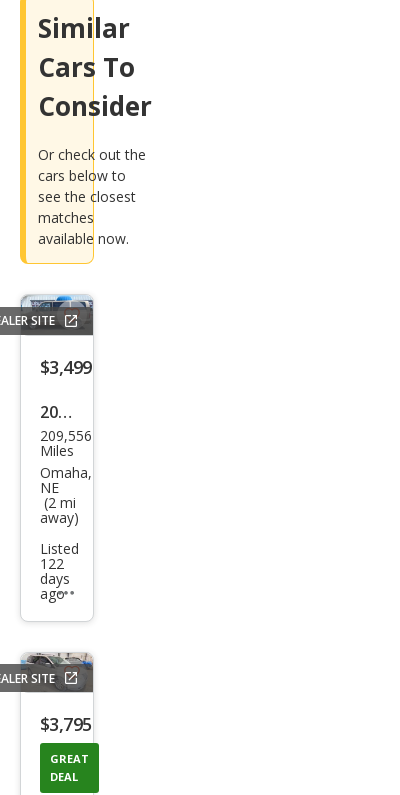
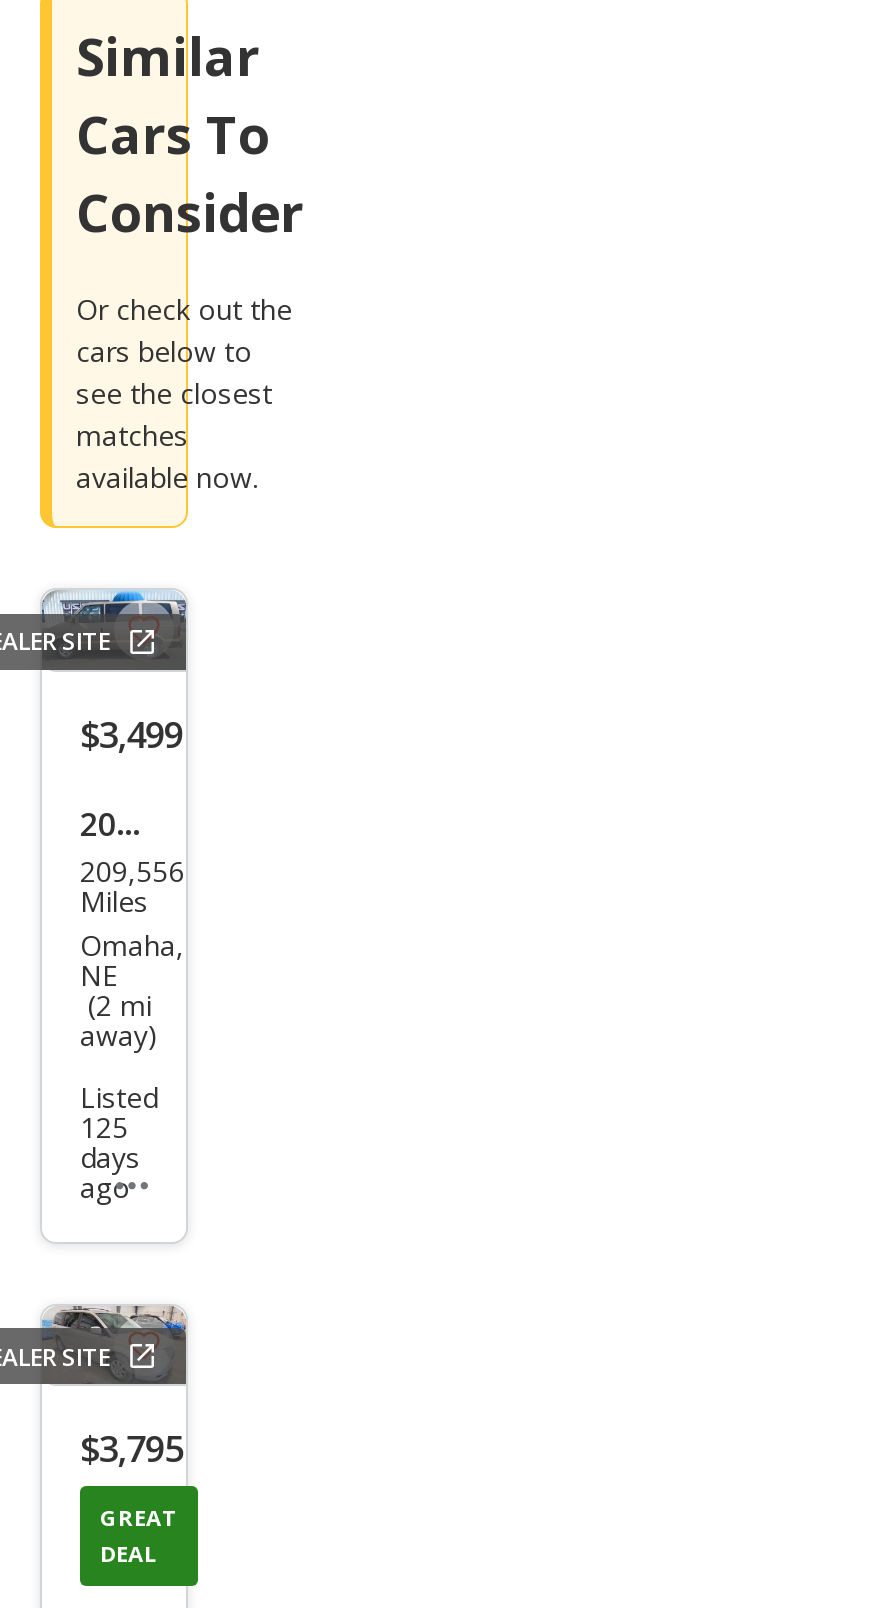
- 122
+ 125
